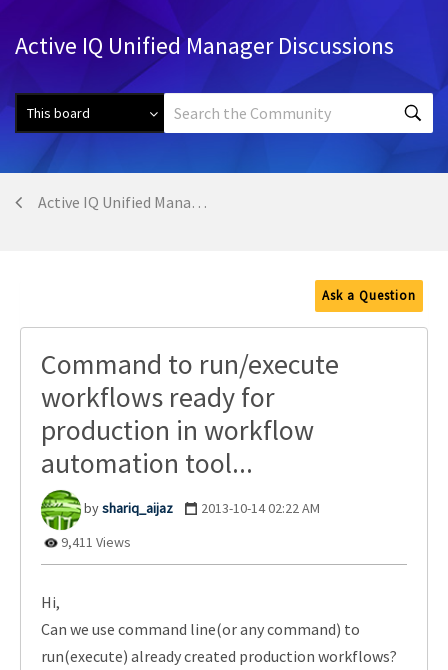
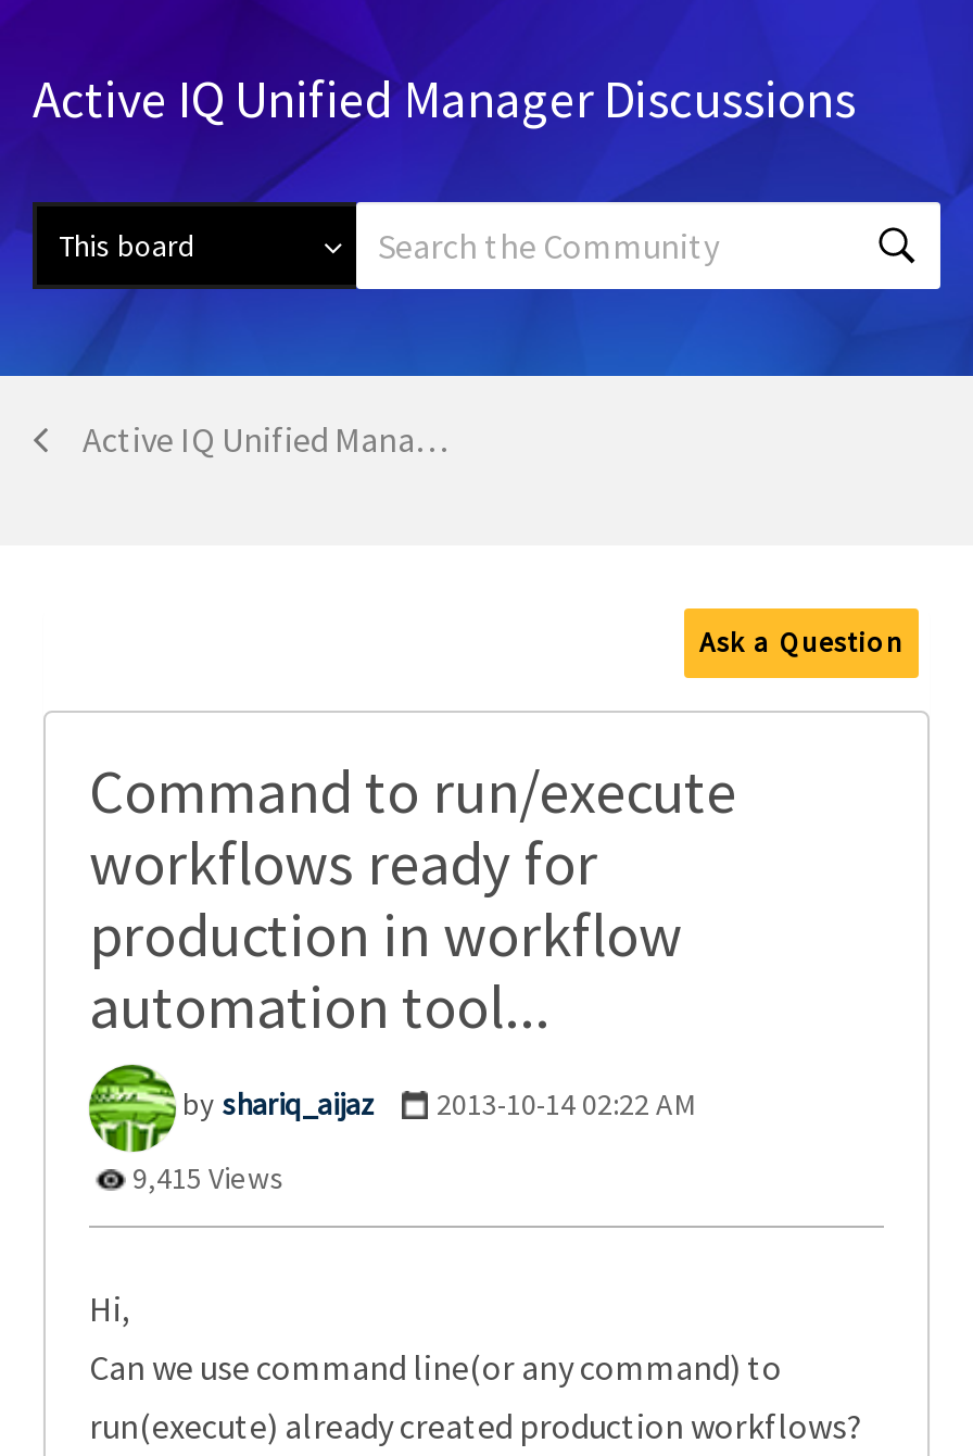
- 9,411 Views
+ 9,415 Views
